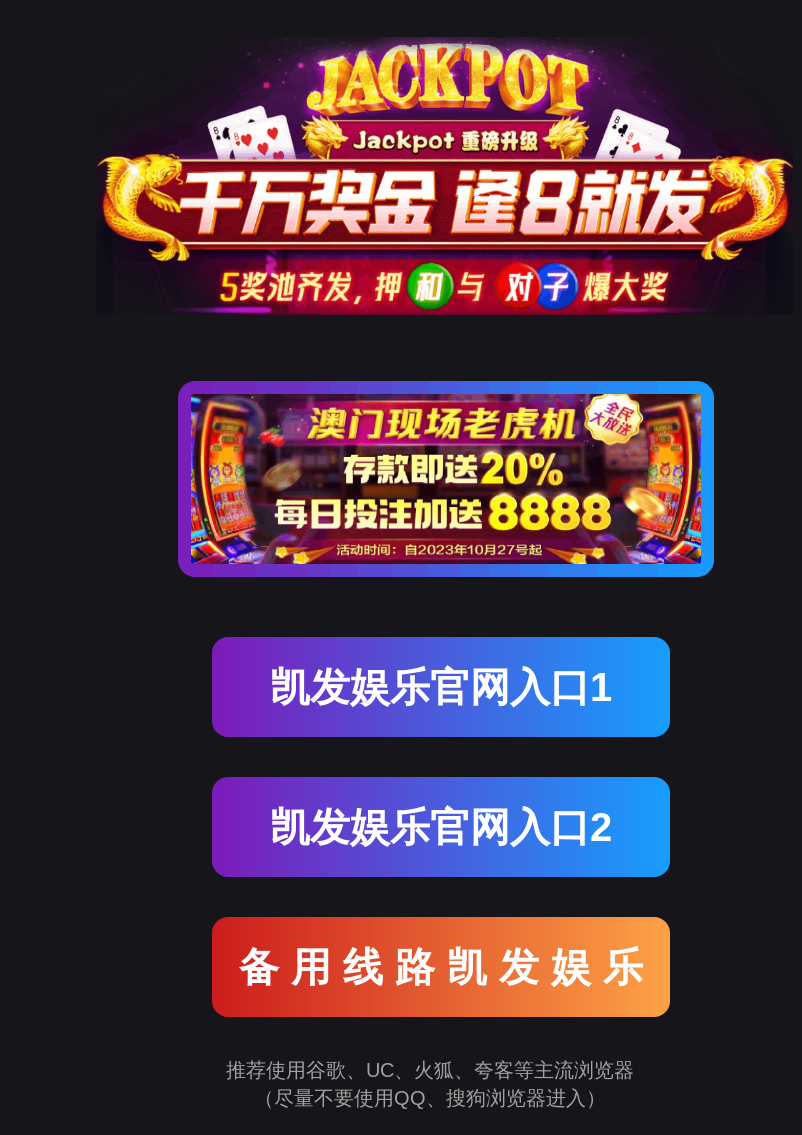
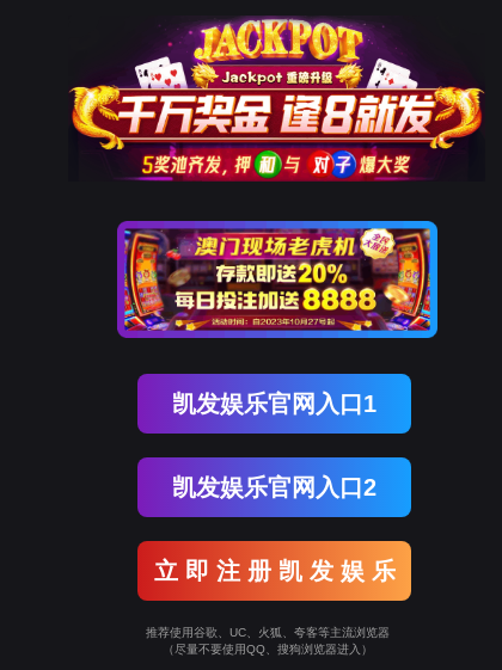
- 备 用 线 路 凯 发 娱 乐
+ 立 即 注 册 凯 发 娱 乐
